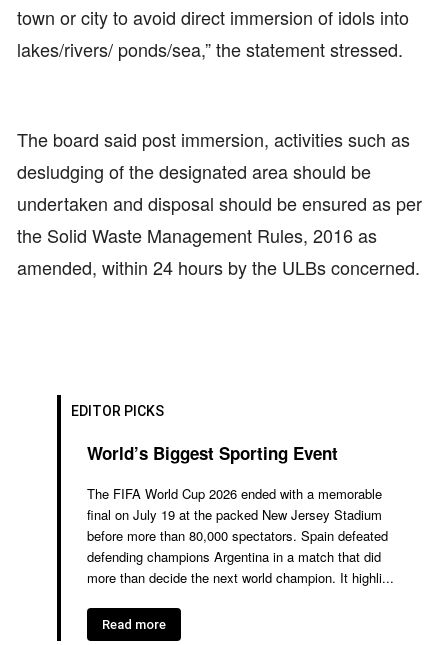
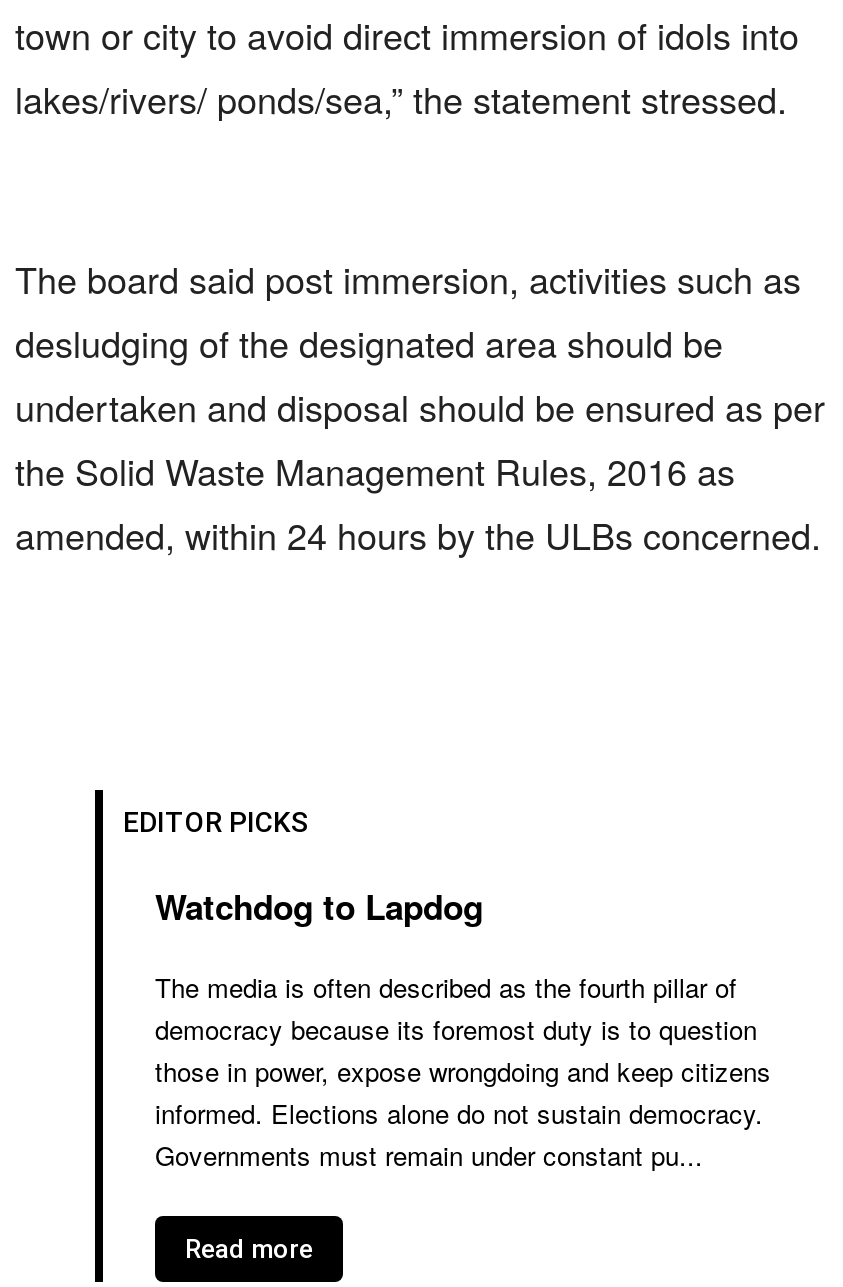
- World’s Biggest Sporting Event
+ Watchdog to Lapdog

- The FIFA World Cup 2026 ended with a memorable
- final on July 19 at the packed New Jersey Stadium
- before more than 80,000 spectators. Spain defeated
- defending champions Argentina in a match that did
- more than decide the next world champion. It highli...
+ The media is often described as the fourth pillar of
+ democracy because its foremost duty is to question
+ those in power, expose wrongdoing and keep citizens
+ informed. Elections alone do not sustain democracy.
+ Governments must remain under constant pu...
